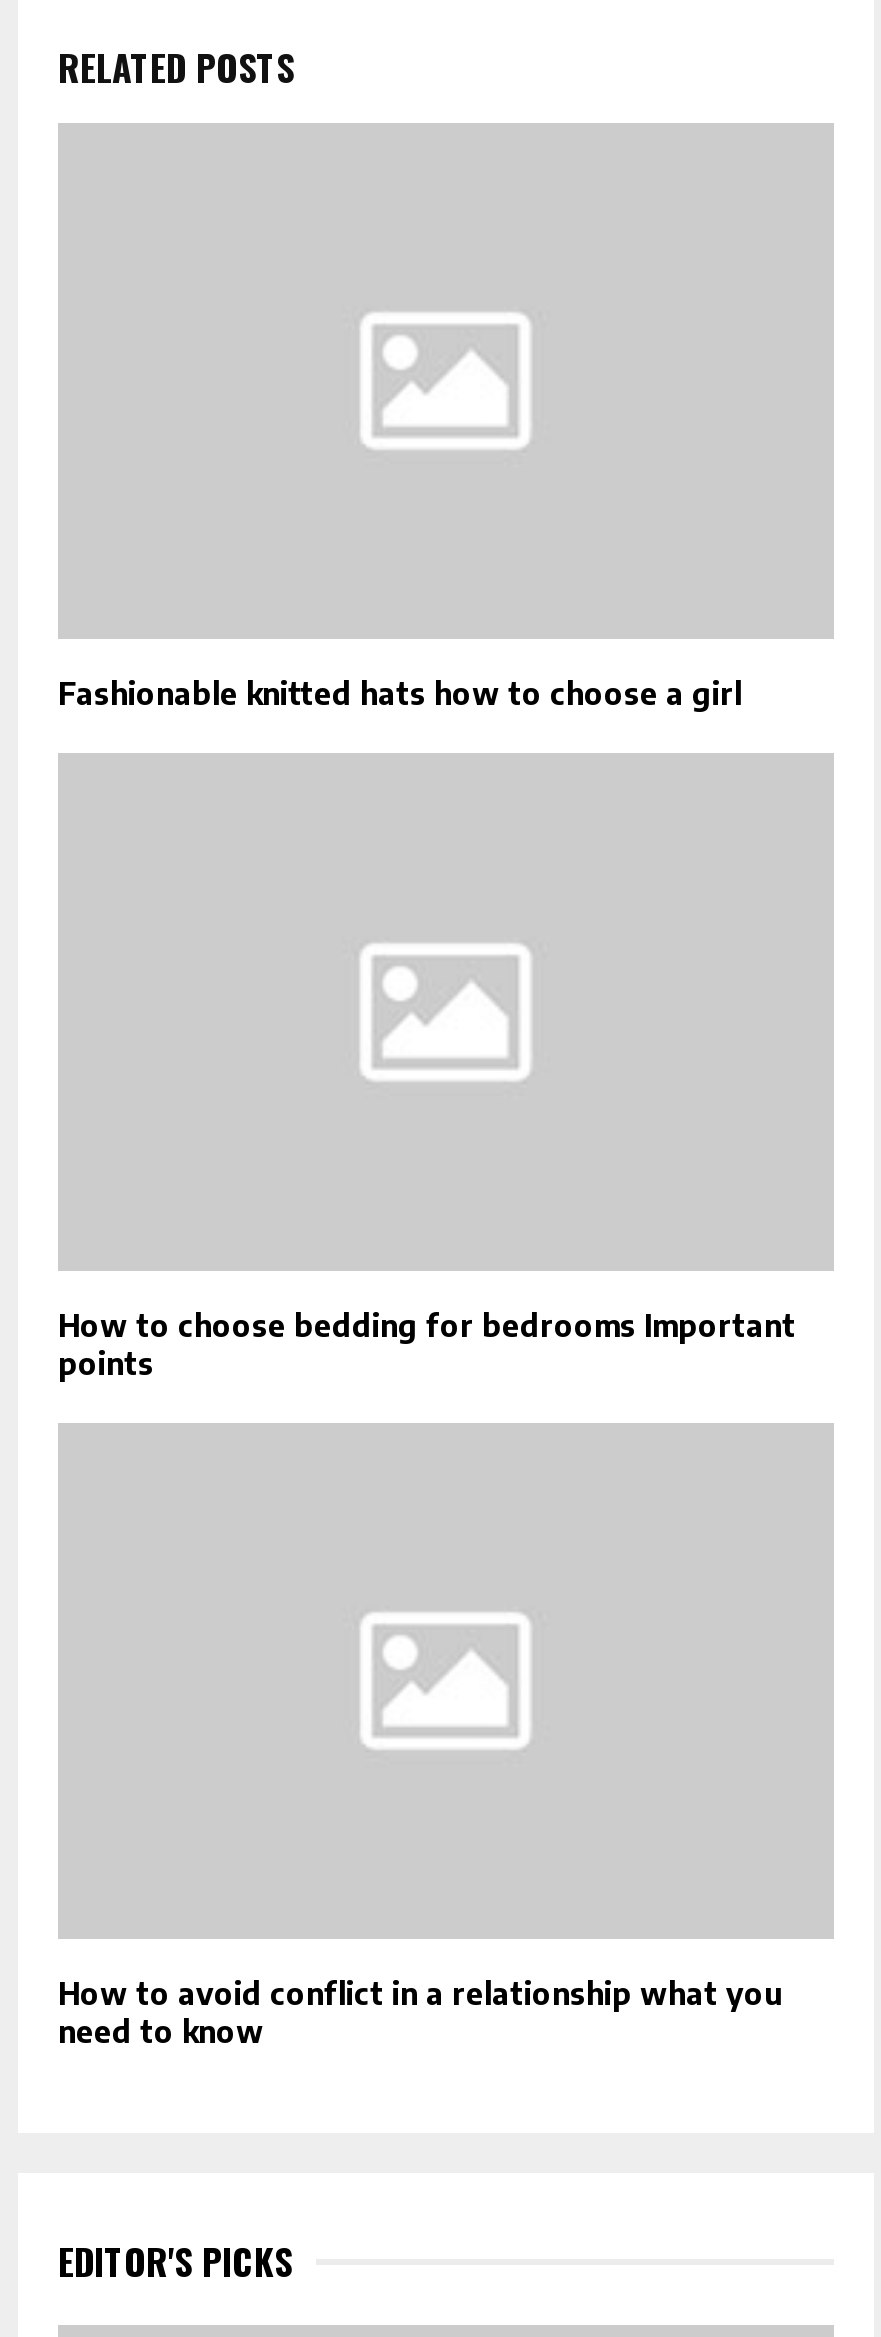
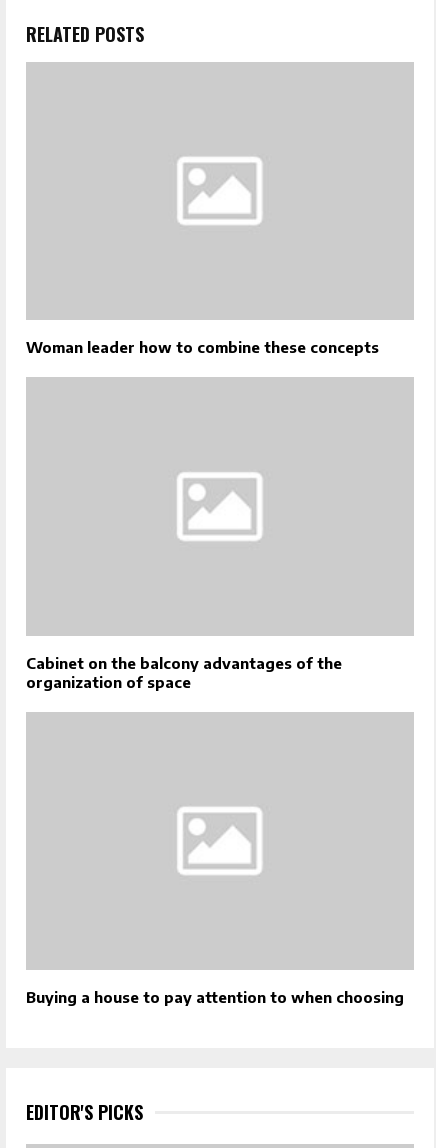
- Fashionable knitted hats how to choose a girl
+ Woman leader how to combine these concepts

- How to choose bedding for bedrooms Important
- points
+ Cabinet on the balcony advantages of the
+ organization of space

- How to avoid conflict in a relationship what you
- need to know
+ Buying a house to pay attention to when choosing
